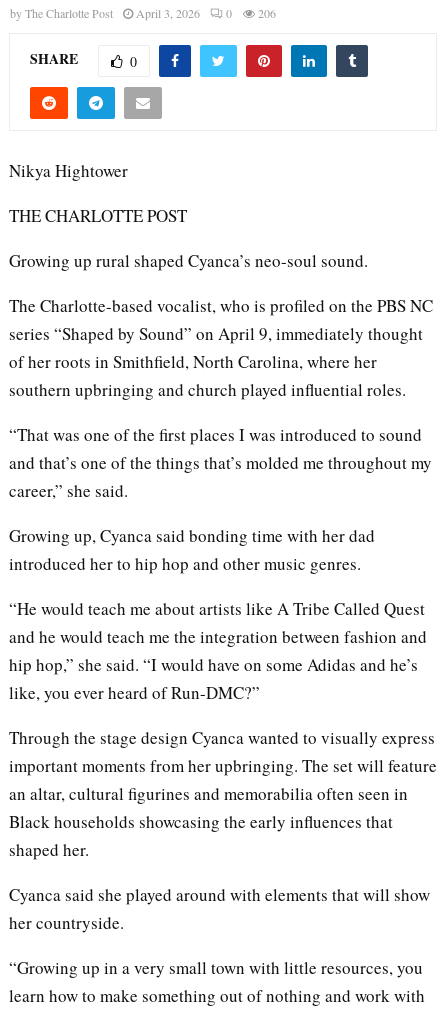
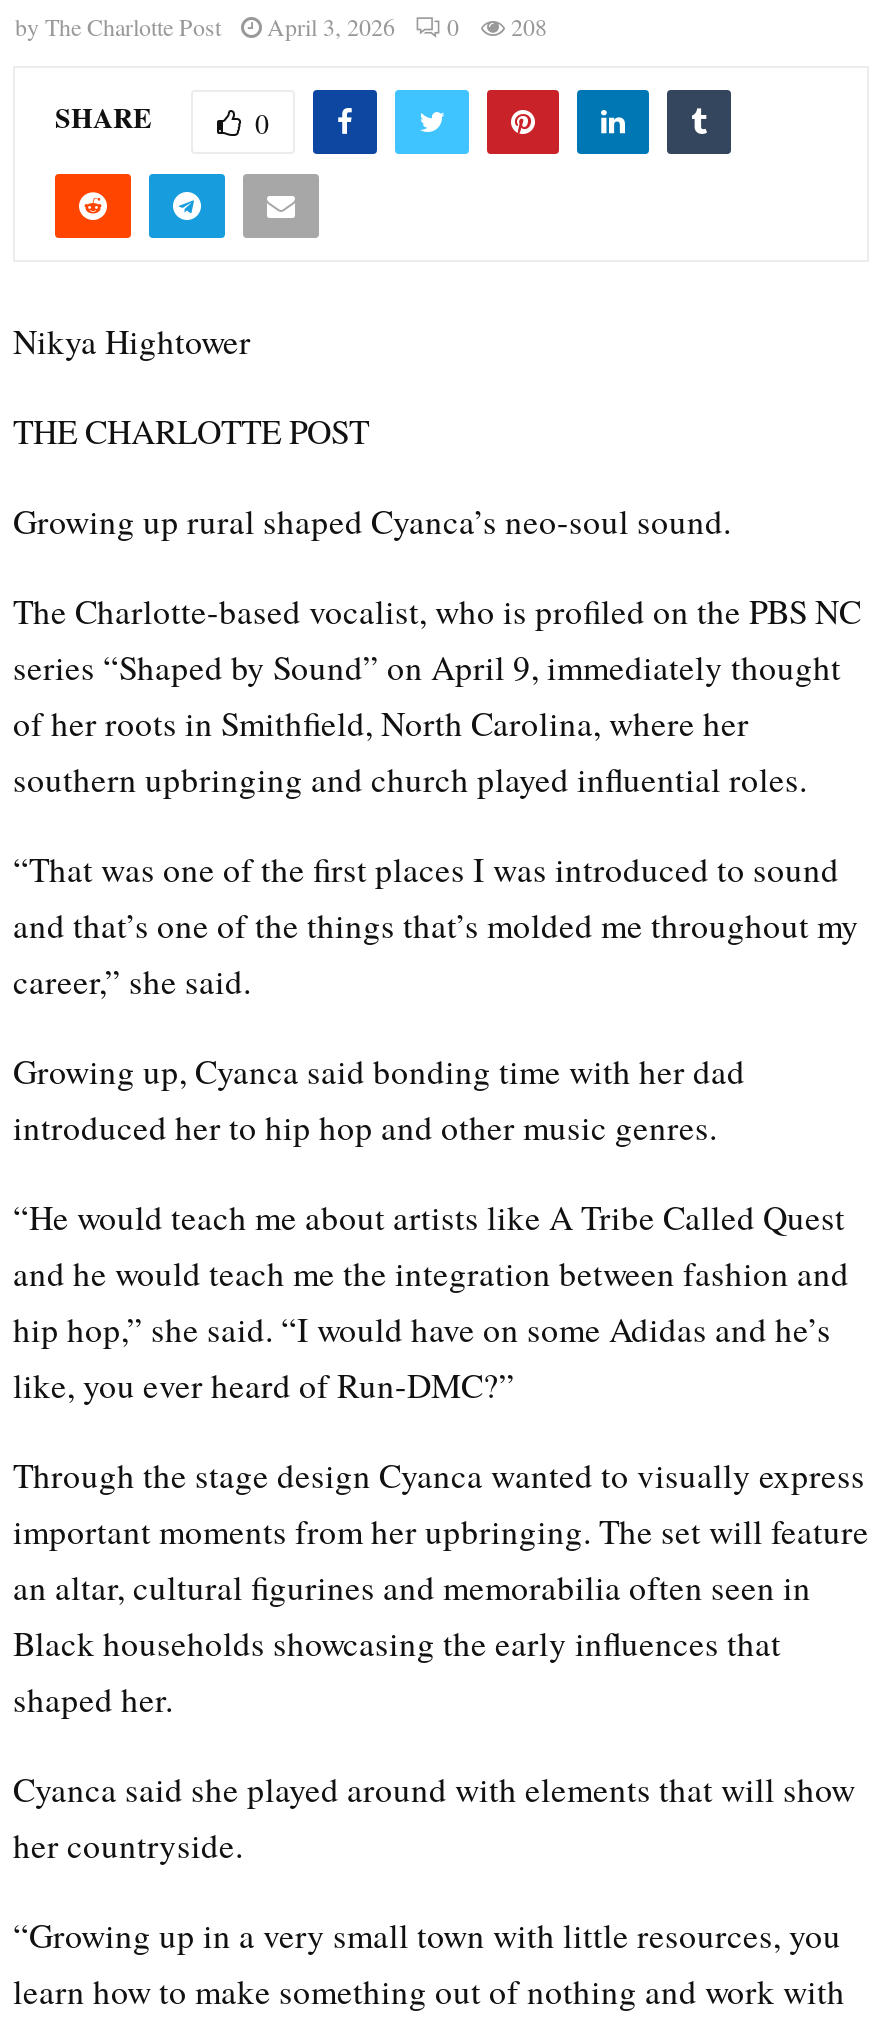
- by The Charlotte Post April 3, 2026 0 206
+ by The Charlotte Post April 3, 2026 0 208
